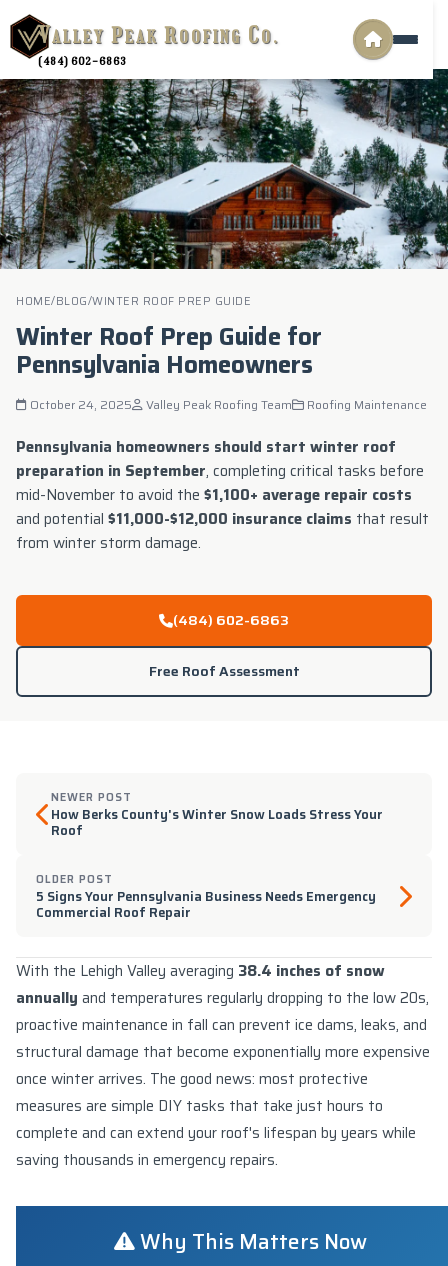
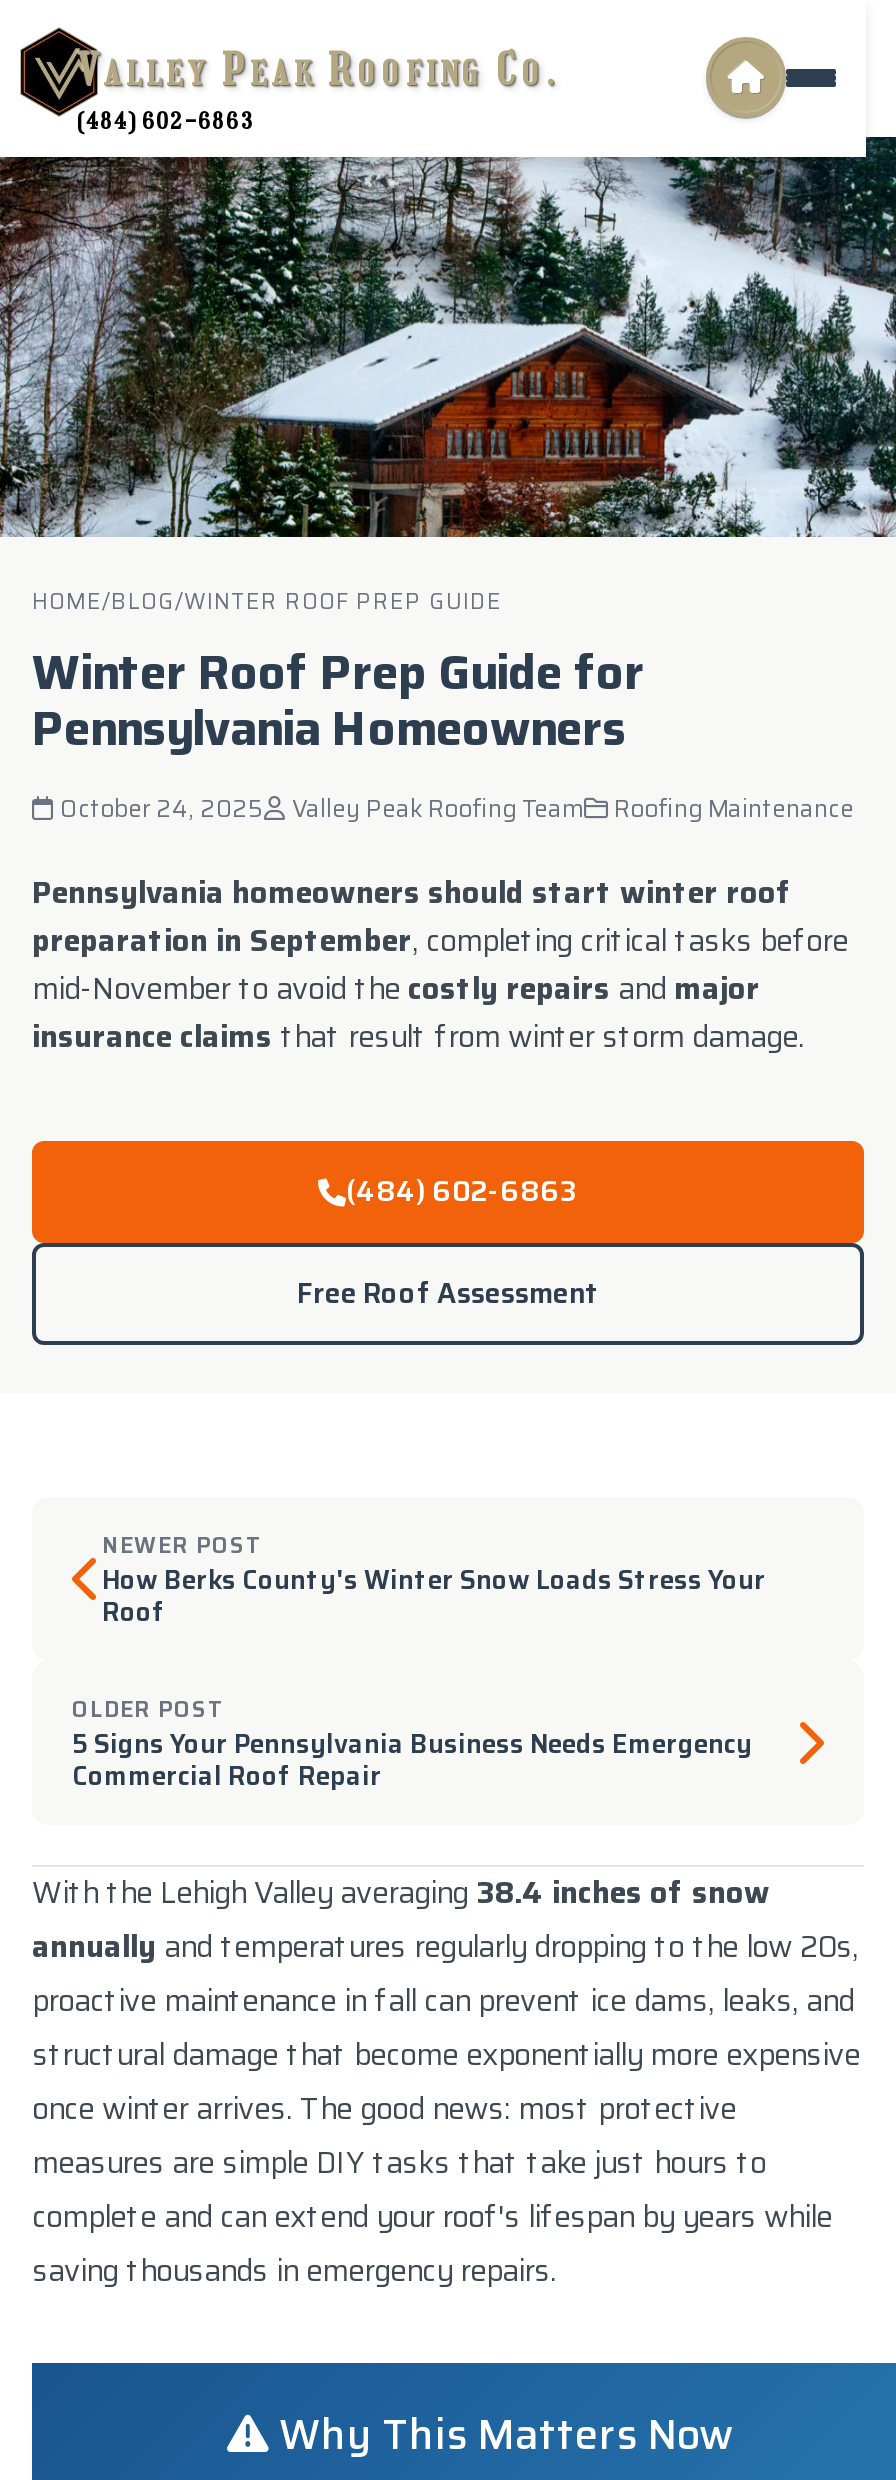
- mid-November to avoid the $1,100+ average repair costs
- and potential $11,000-$12,000 insurance claims that result
- from winter storm damage.
+ mid-November to avoid the costly repairs and major
+ insurance claims that result from winter storm damage.
